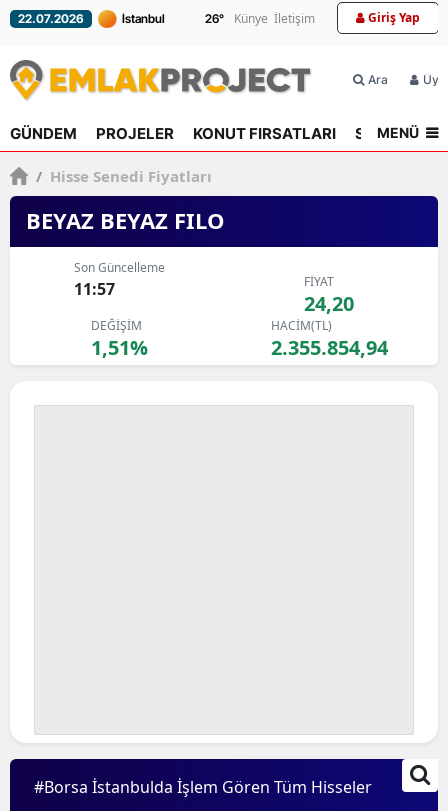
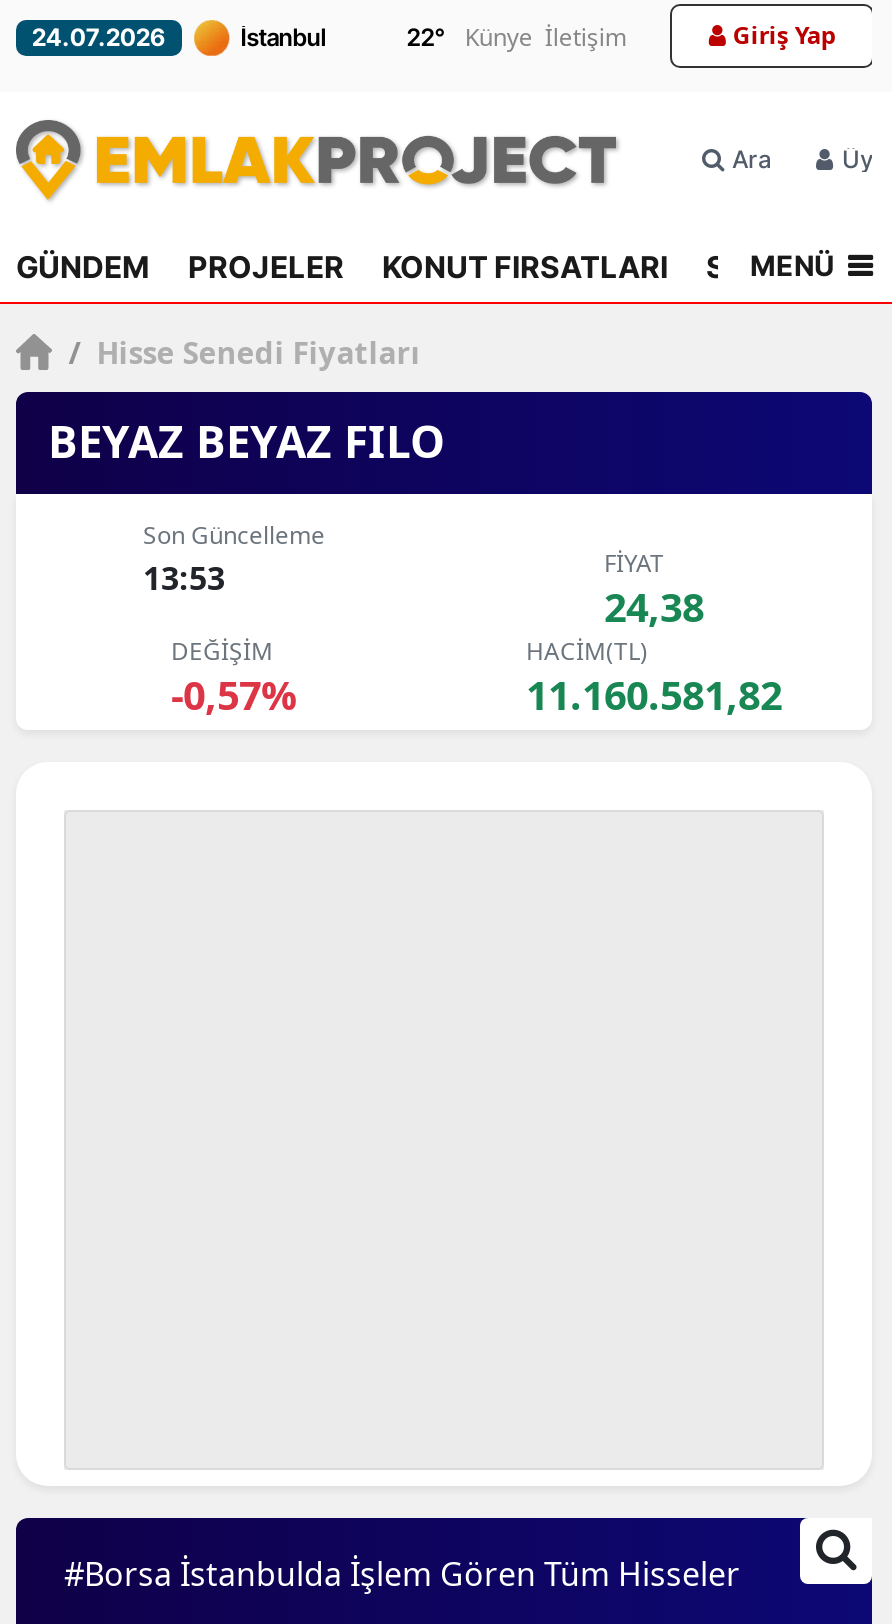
- 22.07.2026
+ 24.07.2026

- 26° Künye İletişim
+ 22° Künye İletişim

- 11:57
+ 13:53

- 24,20
+ 24,38

- 1,51%
+ -0,57%

- 2.355.854,94
+ 11.160.581,82
